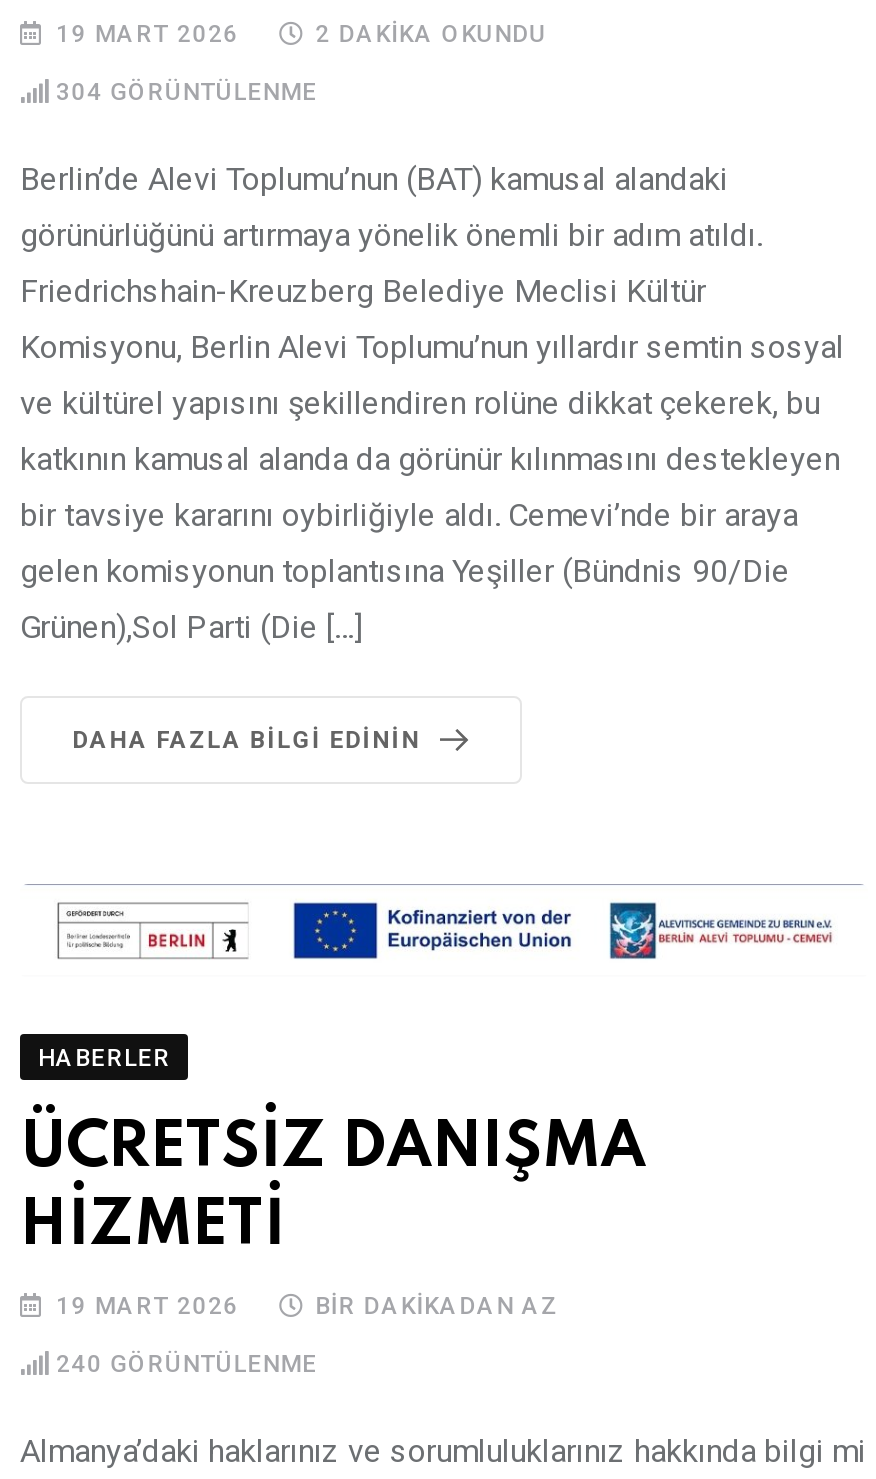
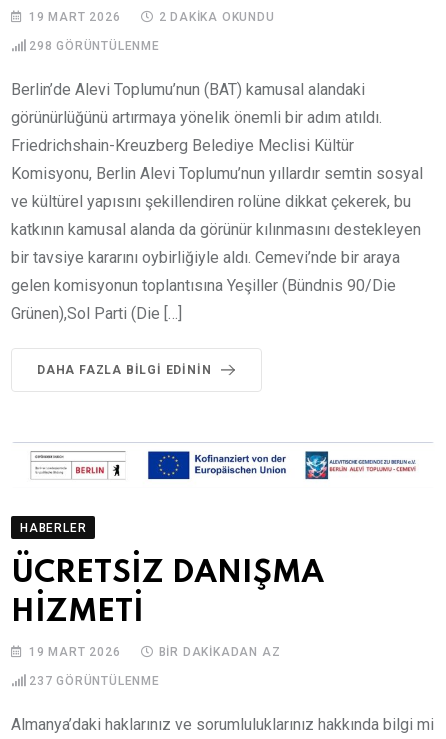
- 304 GÖRÜNTÜLENME
+ 298 GÖRÜNTÜLENME

- 240 GÖRÜNTÜLENME
+ 237 GÖRÜNTÜLENME
